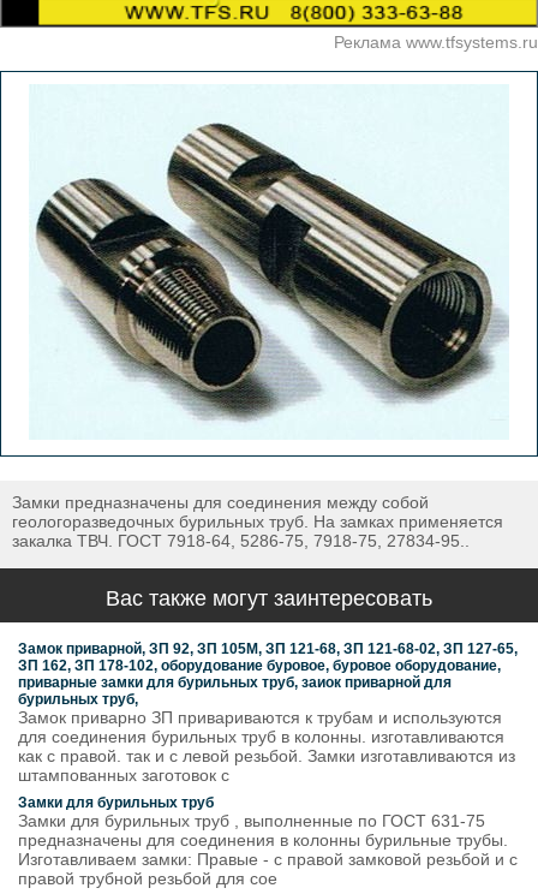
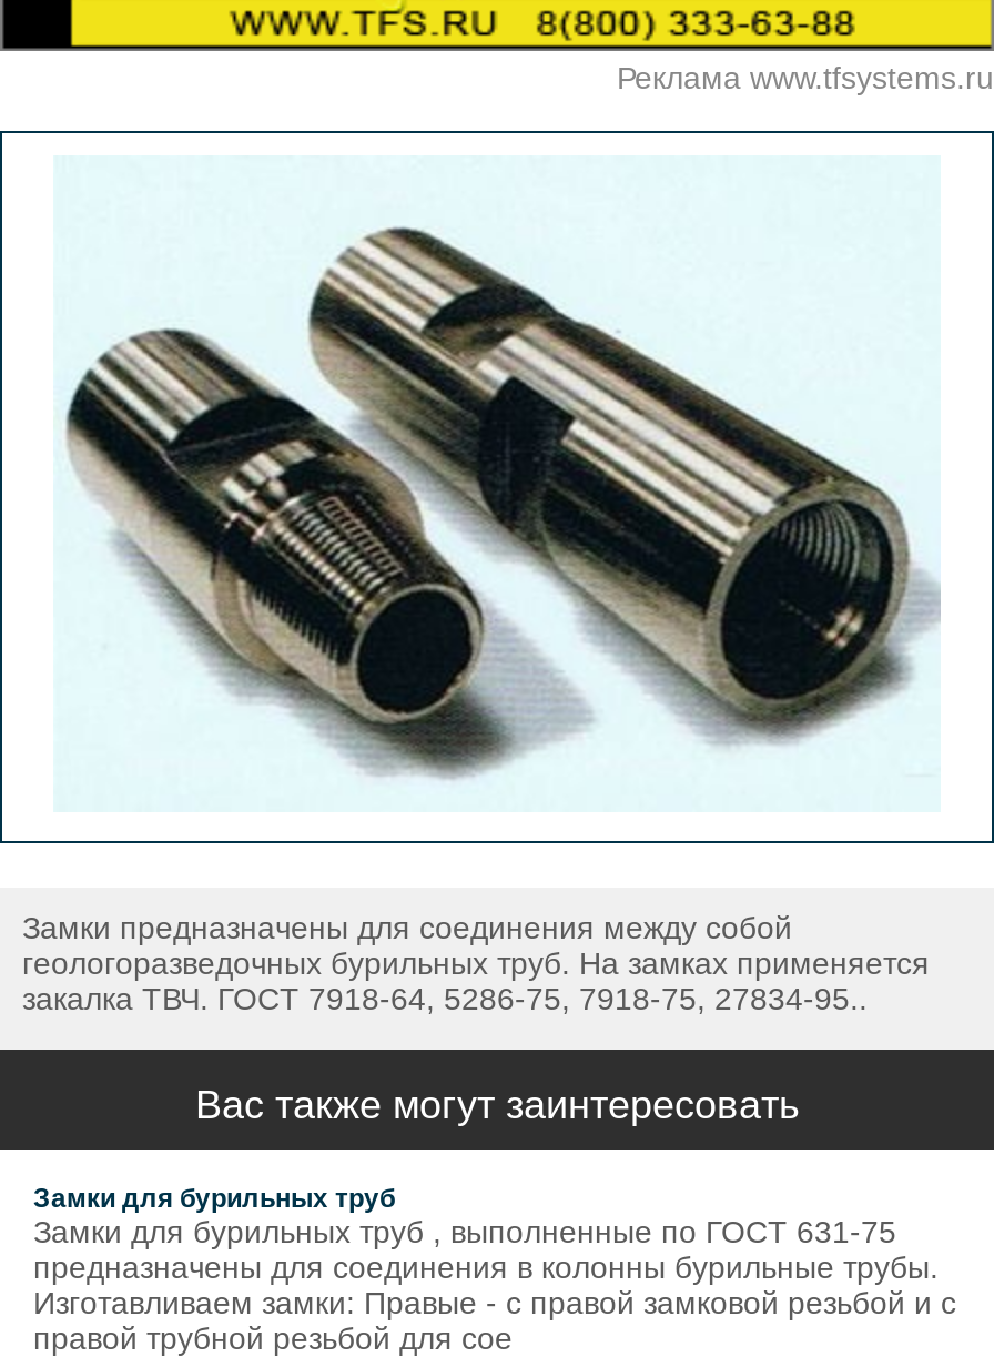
- Замок приварной, ЗП 92, ЗП 105М, ЗП 121-68, ЗП 121-68-02, ЗП 127-65,
- ЗП 162, ЗП 178-102, оборудование буровое, буровое оборудование,
- приварные замки для бурильных труб, заиок приварной для
- бурильных труб,
- Замок приварно ЗП привариваются к трубам и используются
- для соединения бурильных труб в колонны. изготавливаются
- как с правой. так и с левой резьбой. Замки изготавливаются из
- штампованных заготовок с
